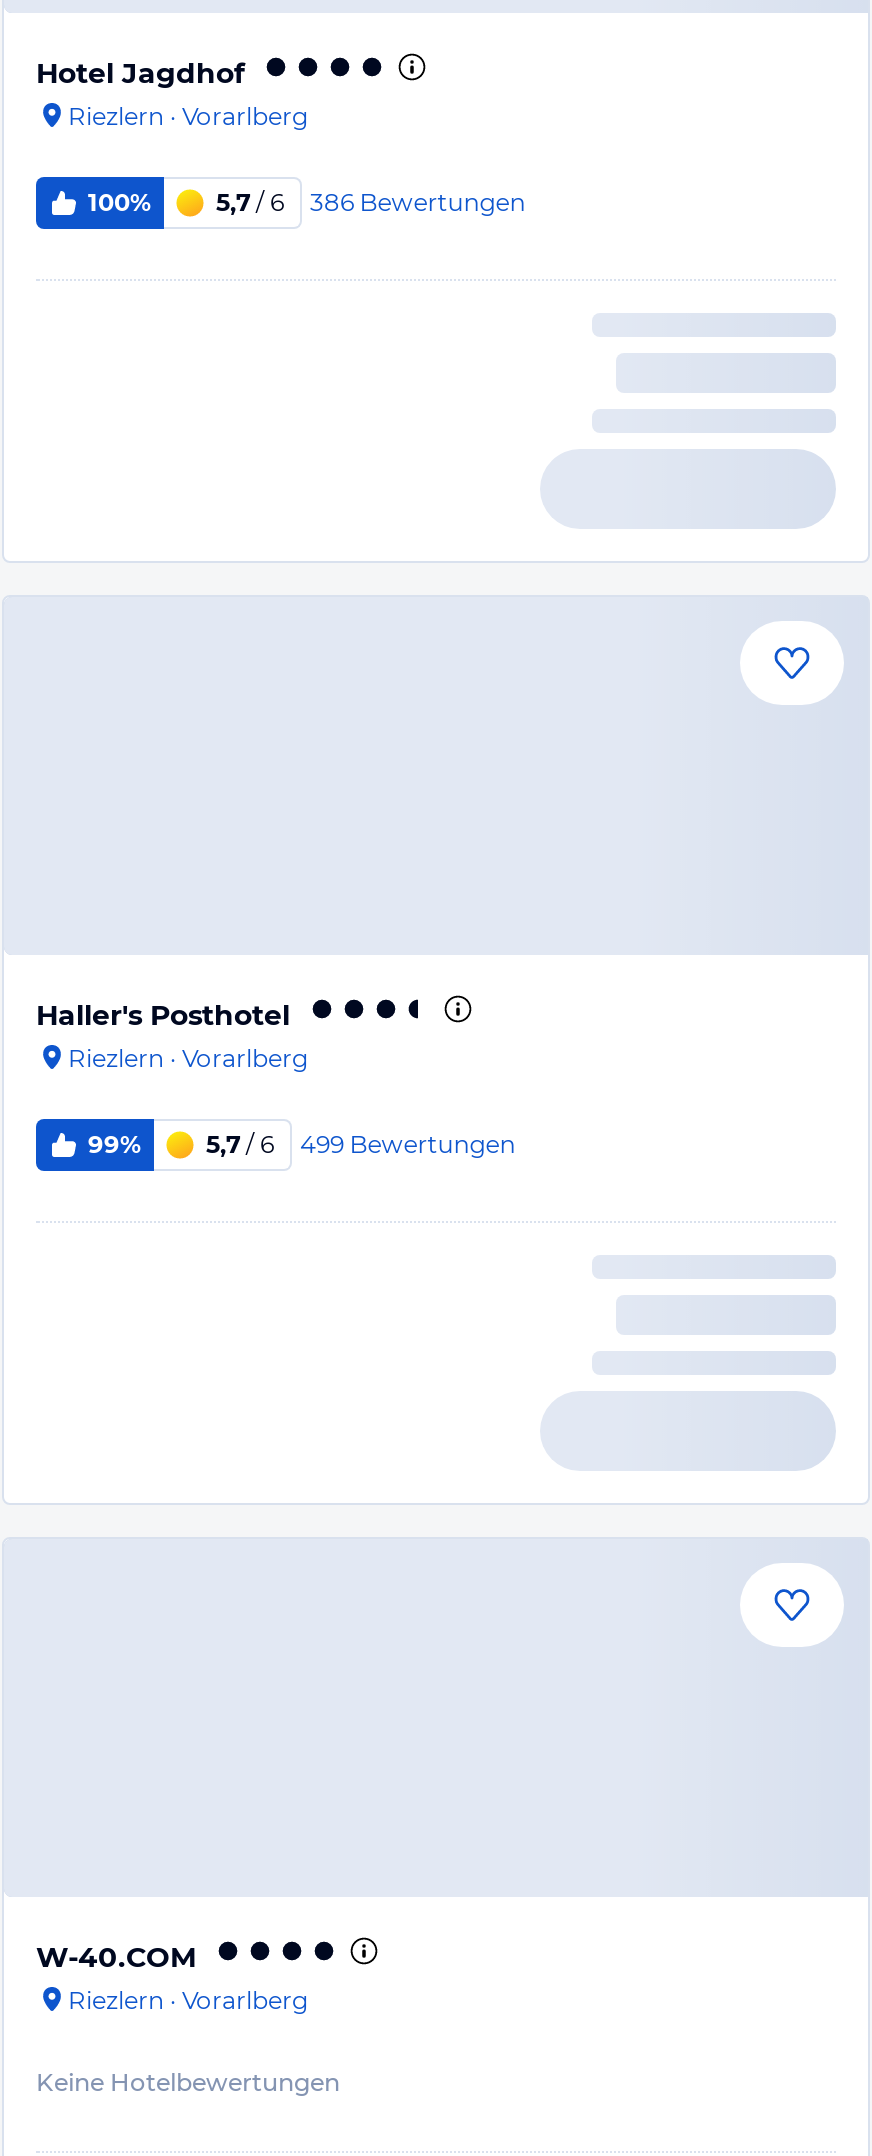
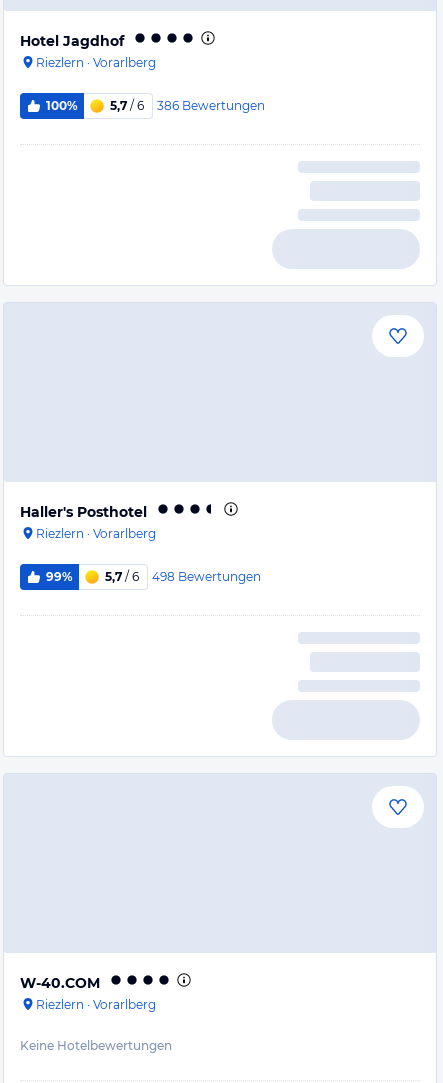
- 5,7 / 6 499 Bewertungen
+ 5,7 / 6 498 Bewertungen
